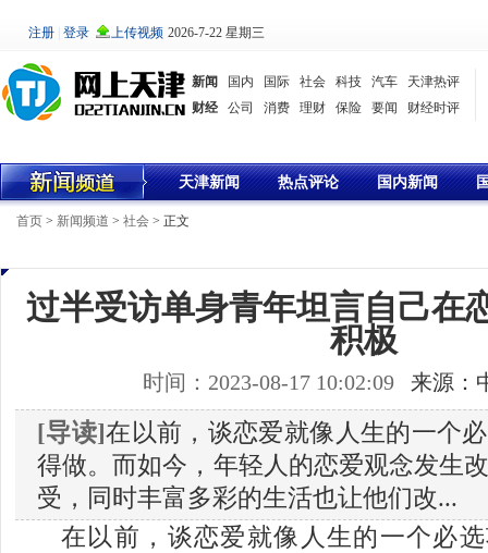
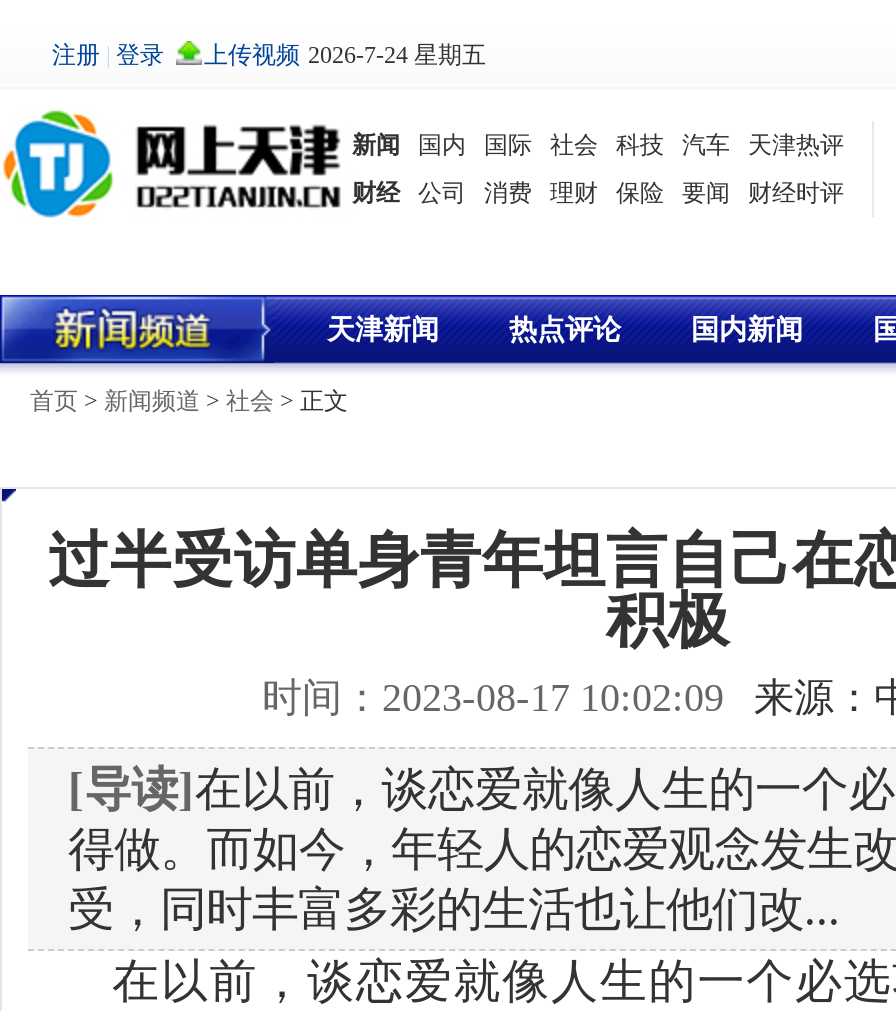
- 2026-7-22 星期三
+ 2026-7-24 星期五
